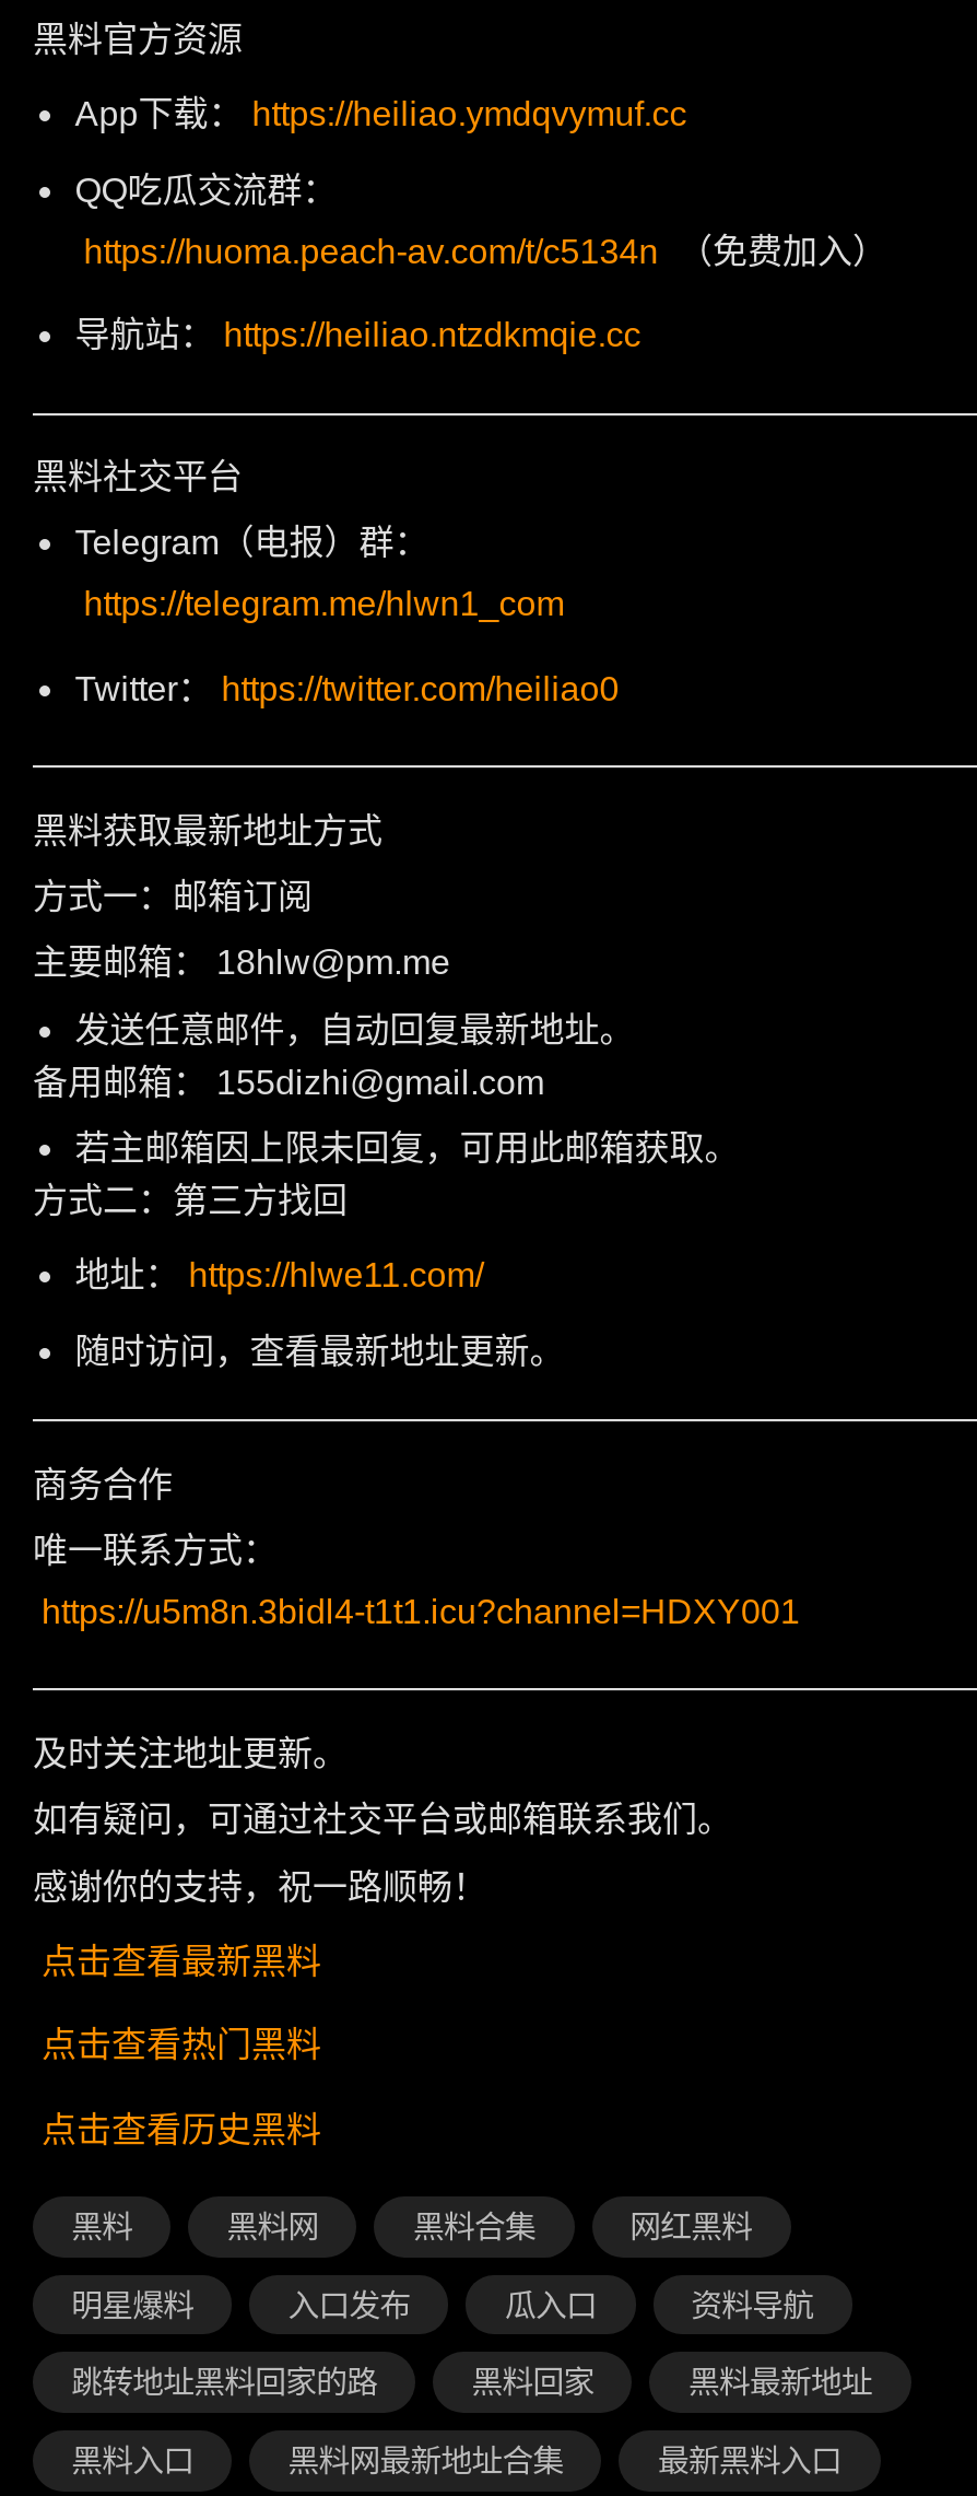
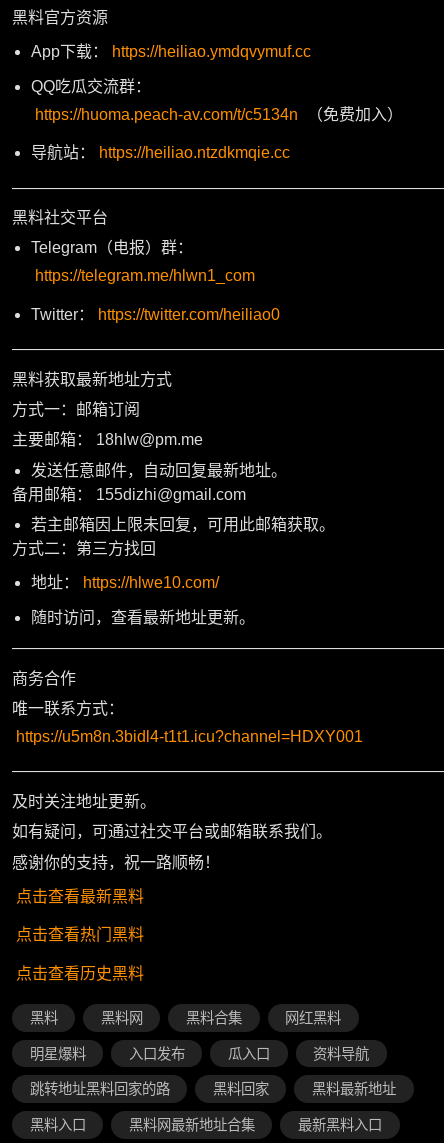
- 地址： https://hlwe11.com/
+ 地址： https://hlwe10.com/
